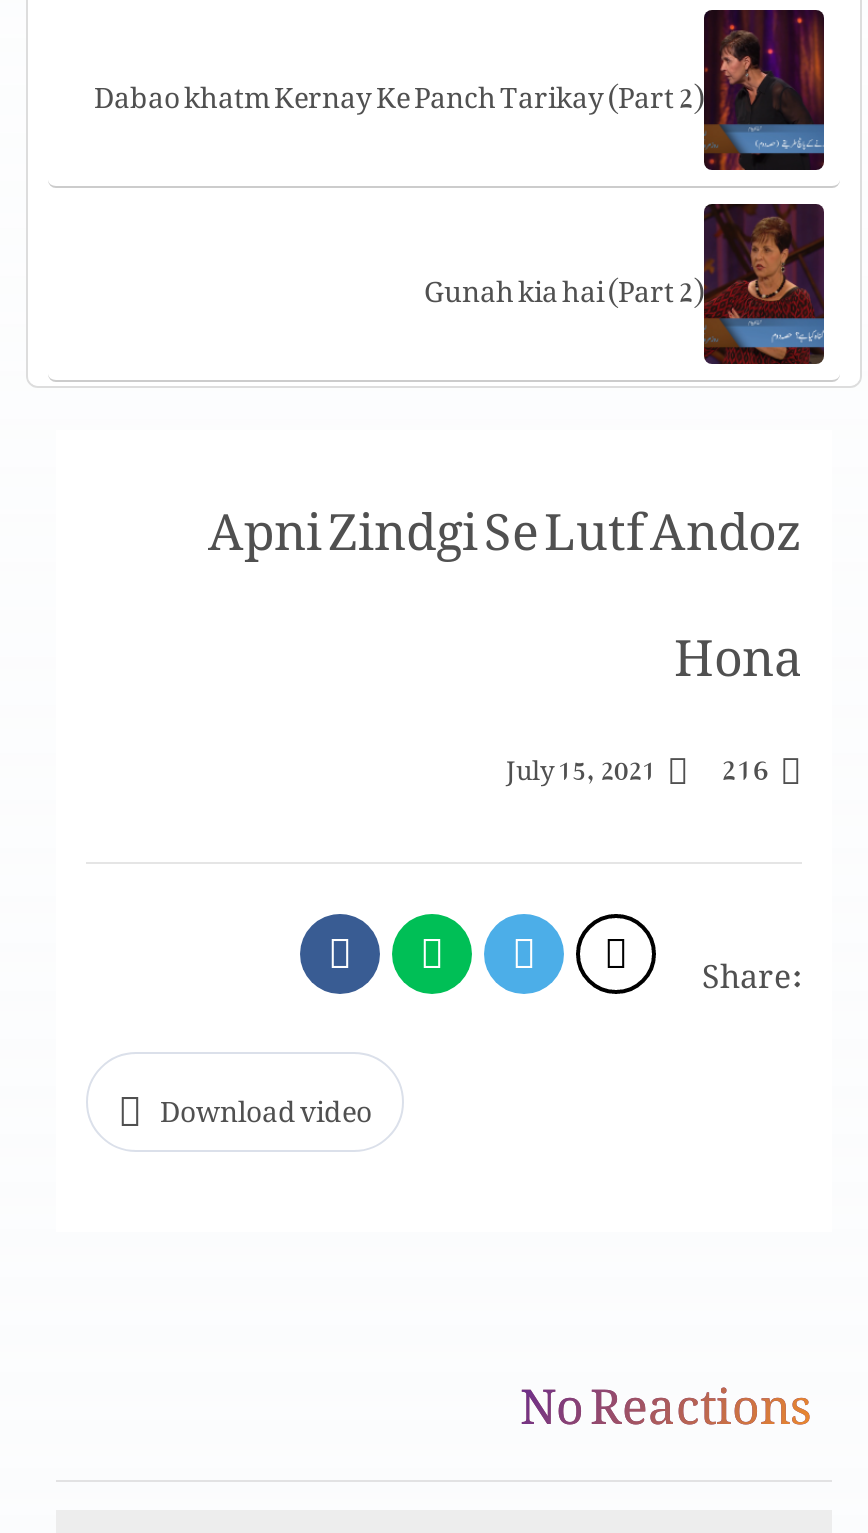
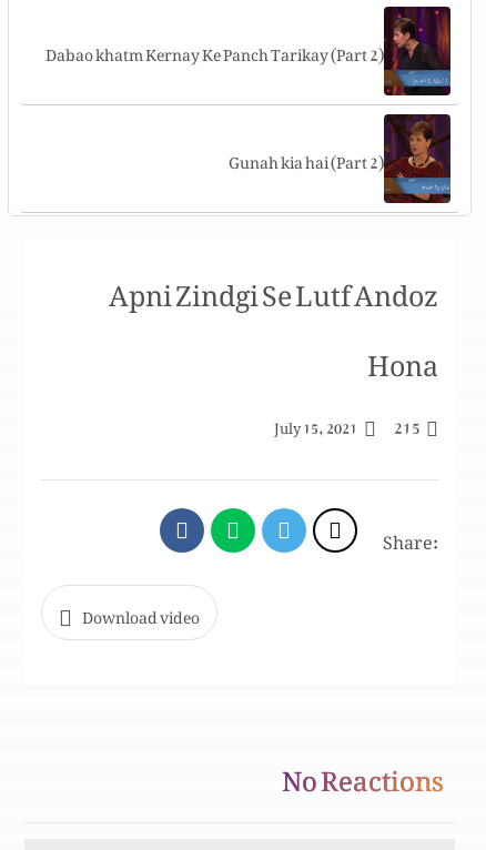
- 216
+ 215
